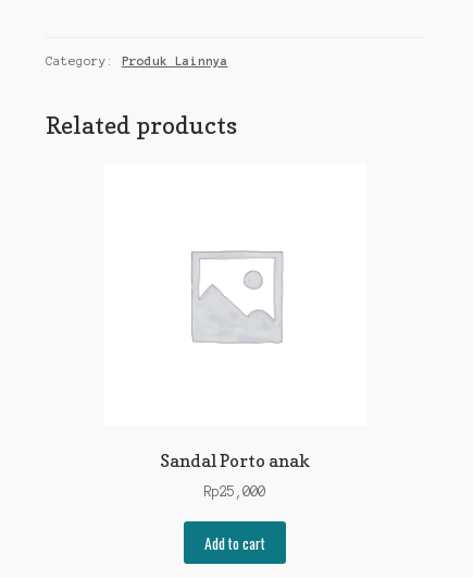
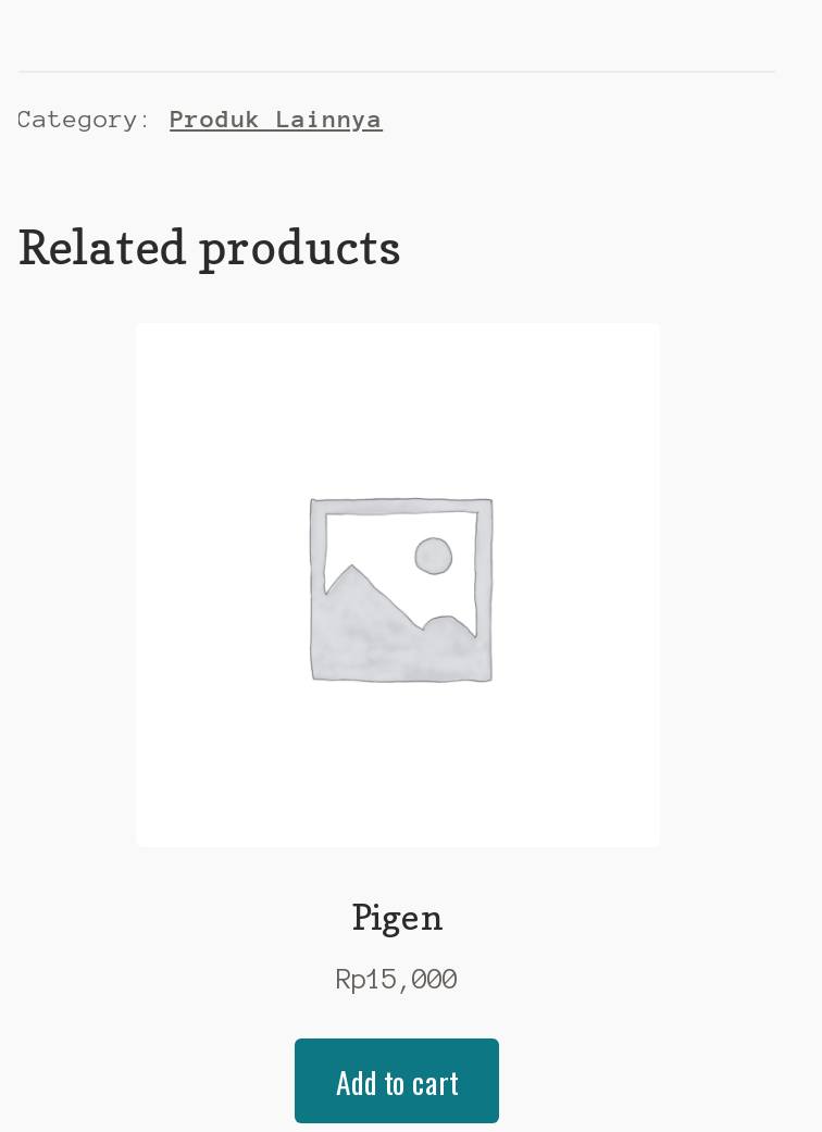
- Sandal Porto anak
+ Pigen

- Rp25,000
+ Rp15,000
